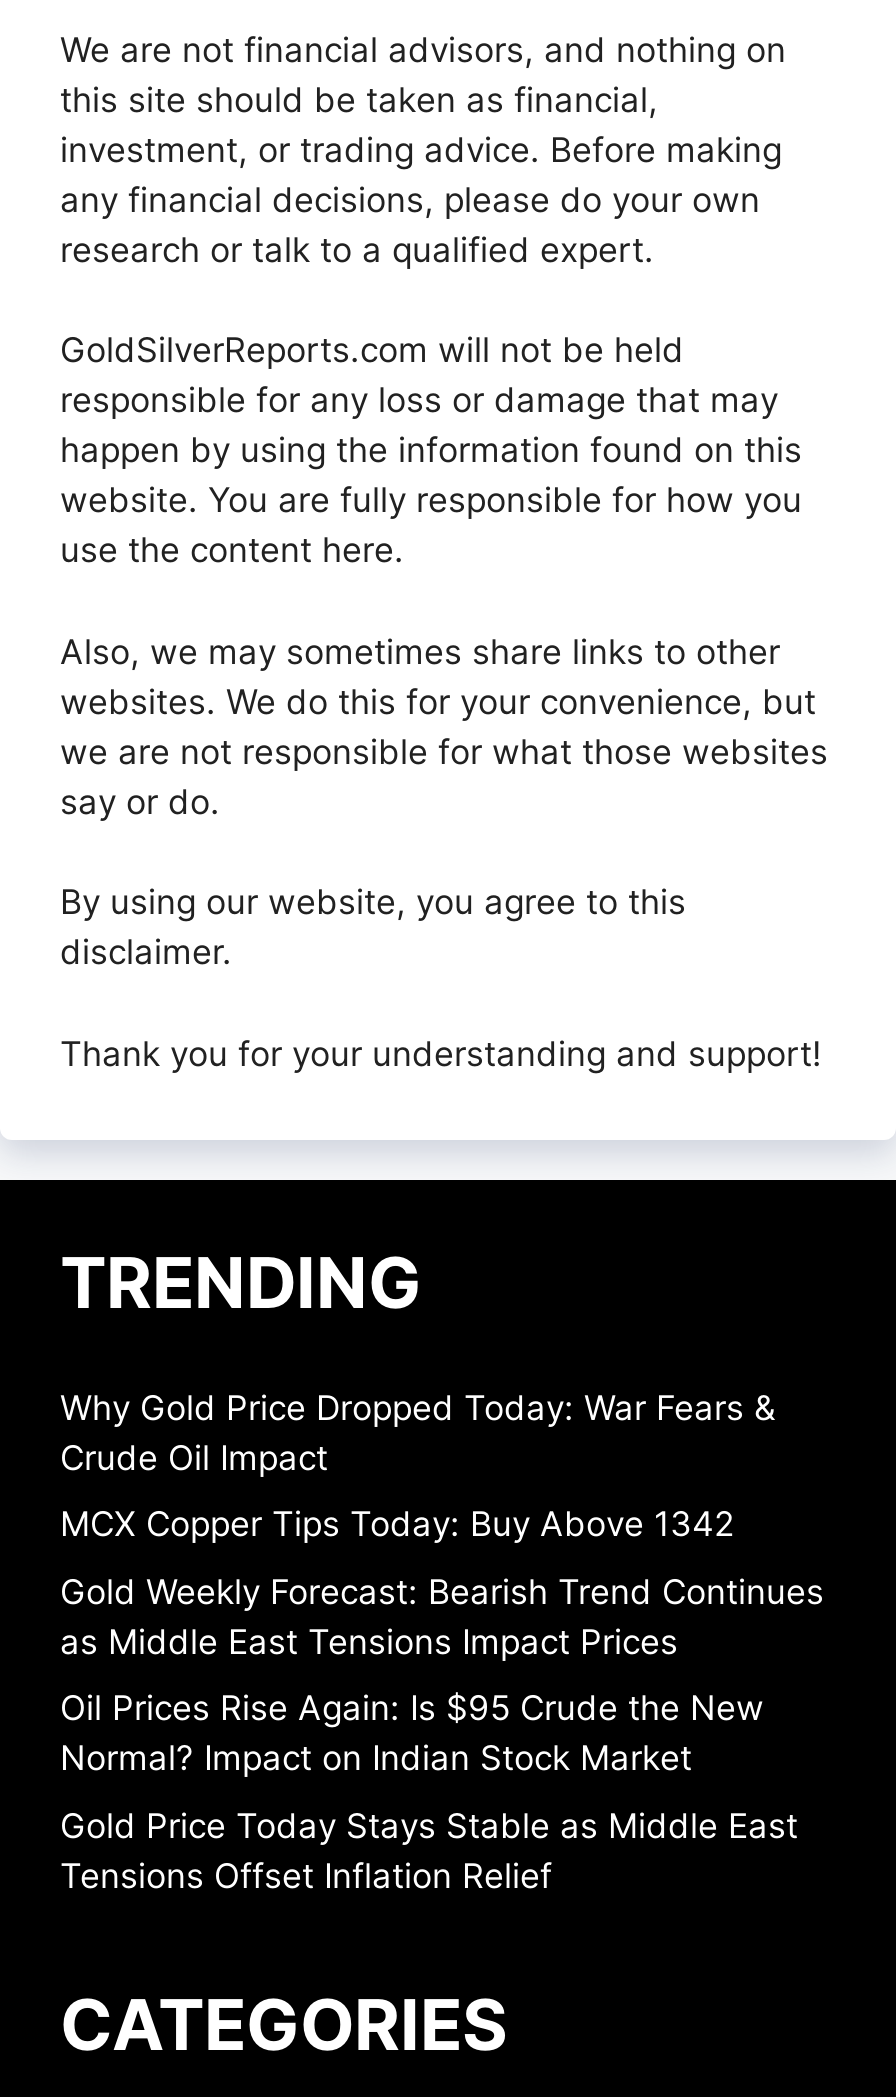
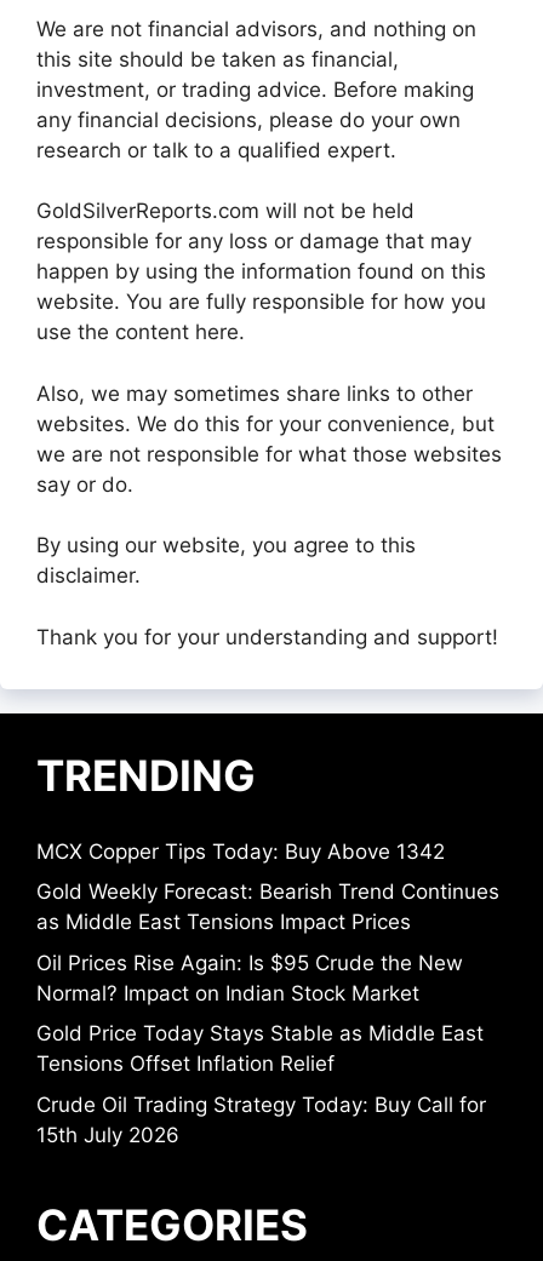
- Why Gold Price Dropped Today: War Fears &
- Crude Oil Impact

moved up: MCX Copper Tips Today: Buy Above 1342 | Gold Weekly Forecast: Bearish Trend Continues | as Middle East Tensions Impact Prices | Oil Prices Rise Again: Is $95 Crude the New | Normal? Impact on Indian Stock Market | Gold Price Today Stays Stable as Middle East | Tensions Offset Inflation Relief

+ Crude Oil Trading Strategy Today: Buy Call for
+ 15th July 2026
